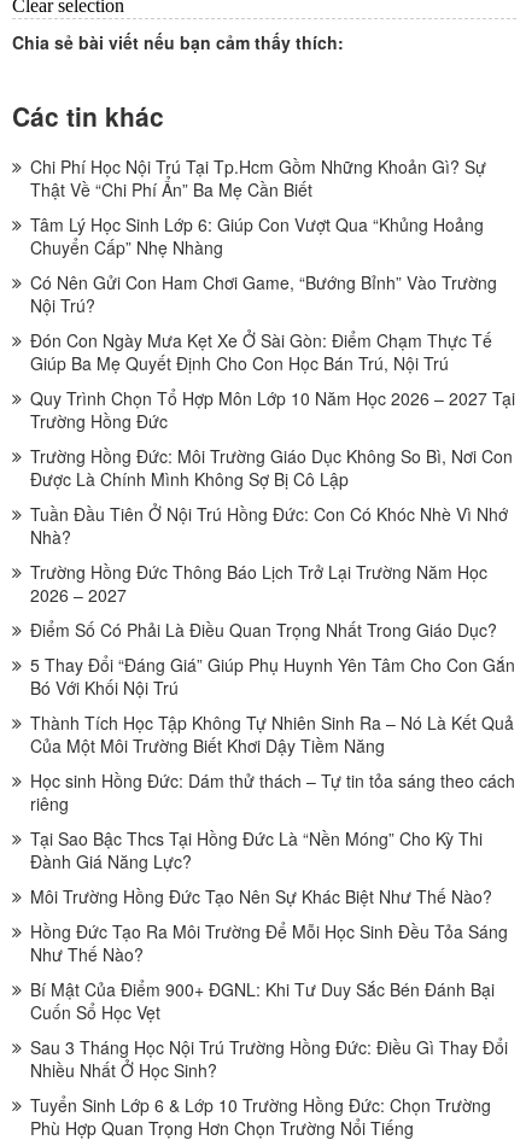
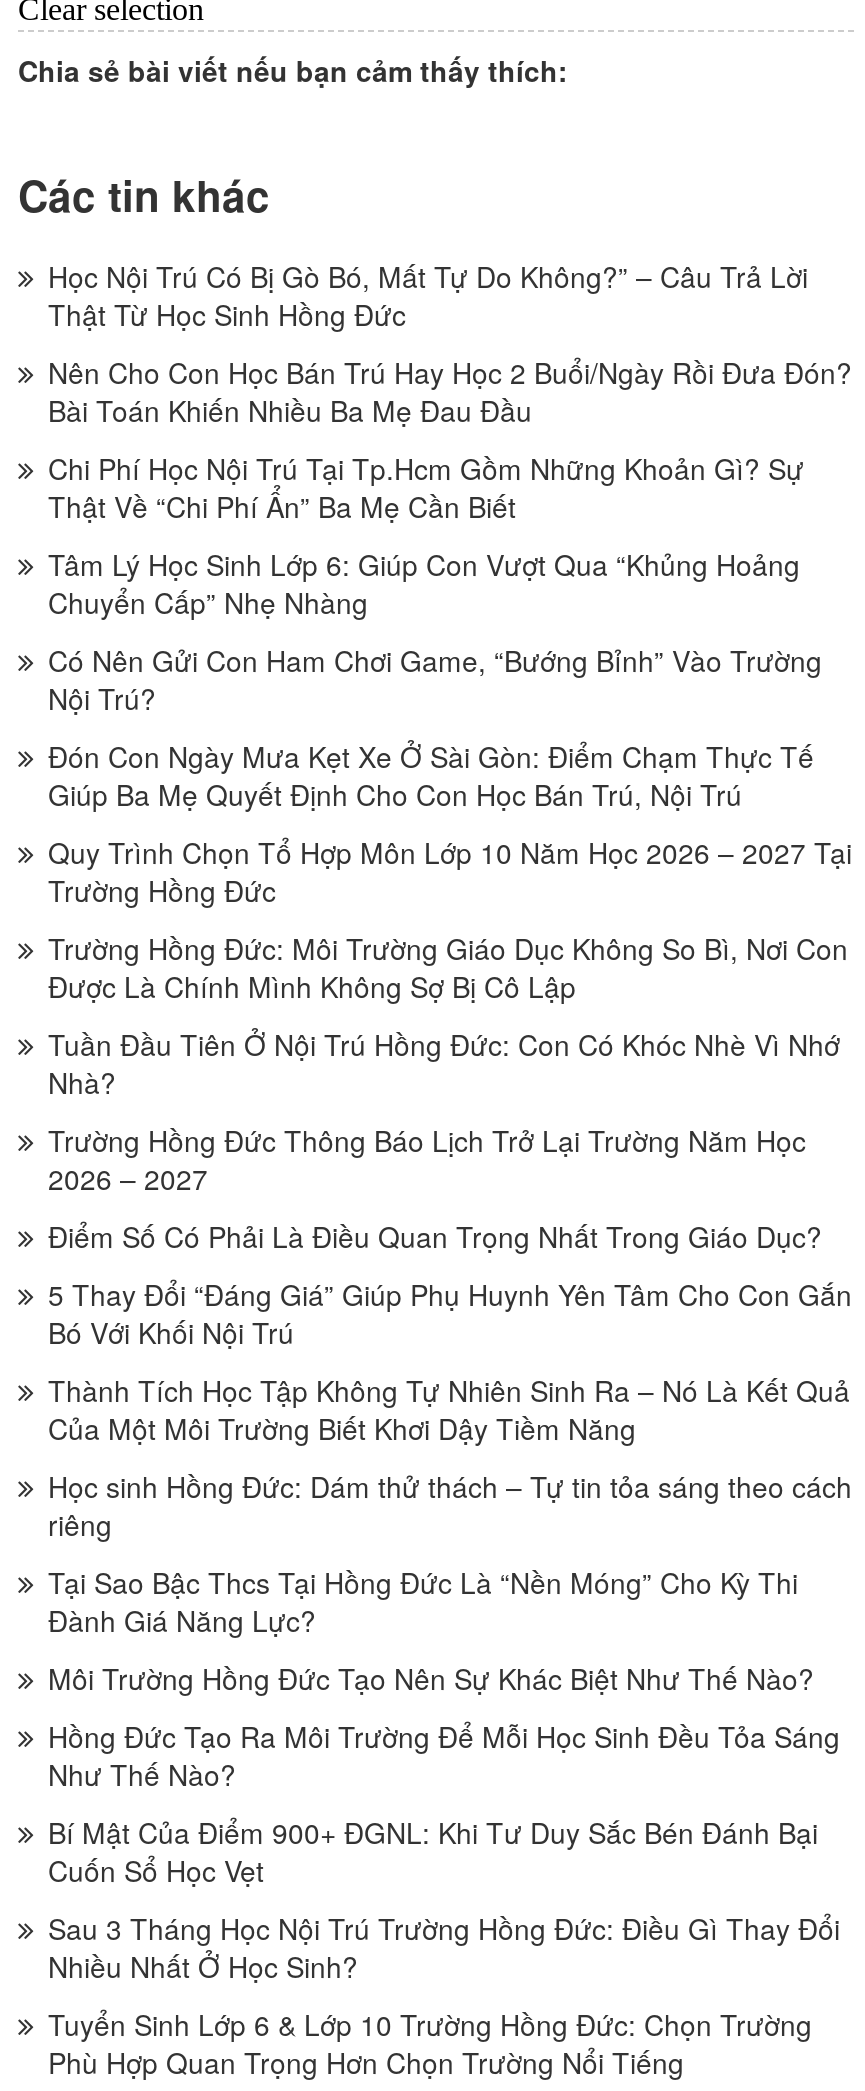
+ Học Nội Trú Có Bị Gò Bó, Mất Tự Do Không?” – Câu Trả Lời
+ Thật Từ Học Sinh Hồng Đức
+ Nên Cho Con Học Bán Trú Hay Học 2 Buổi/Ngày Rồi Đưa Đón?
+ Bài Toán Khiến Nhiều Ba Mẹ Đau Đầu
